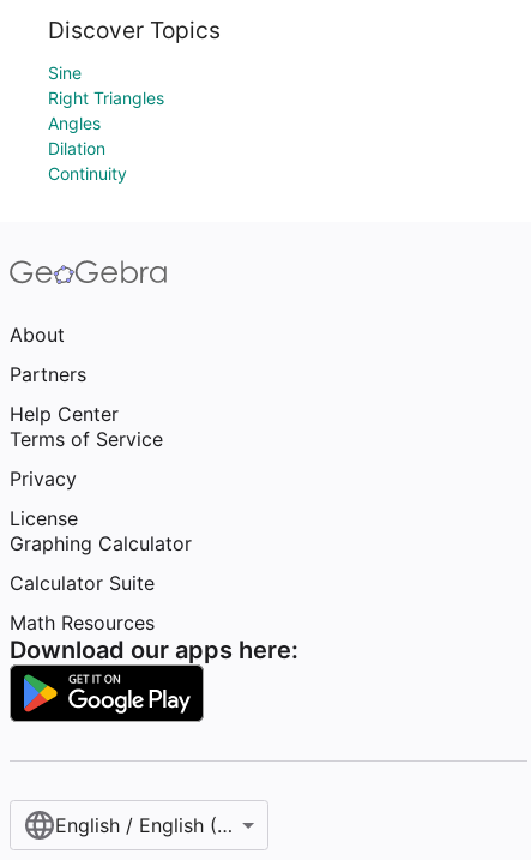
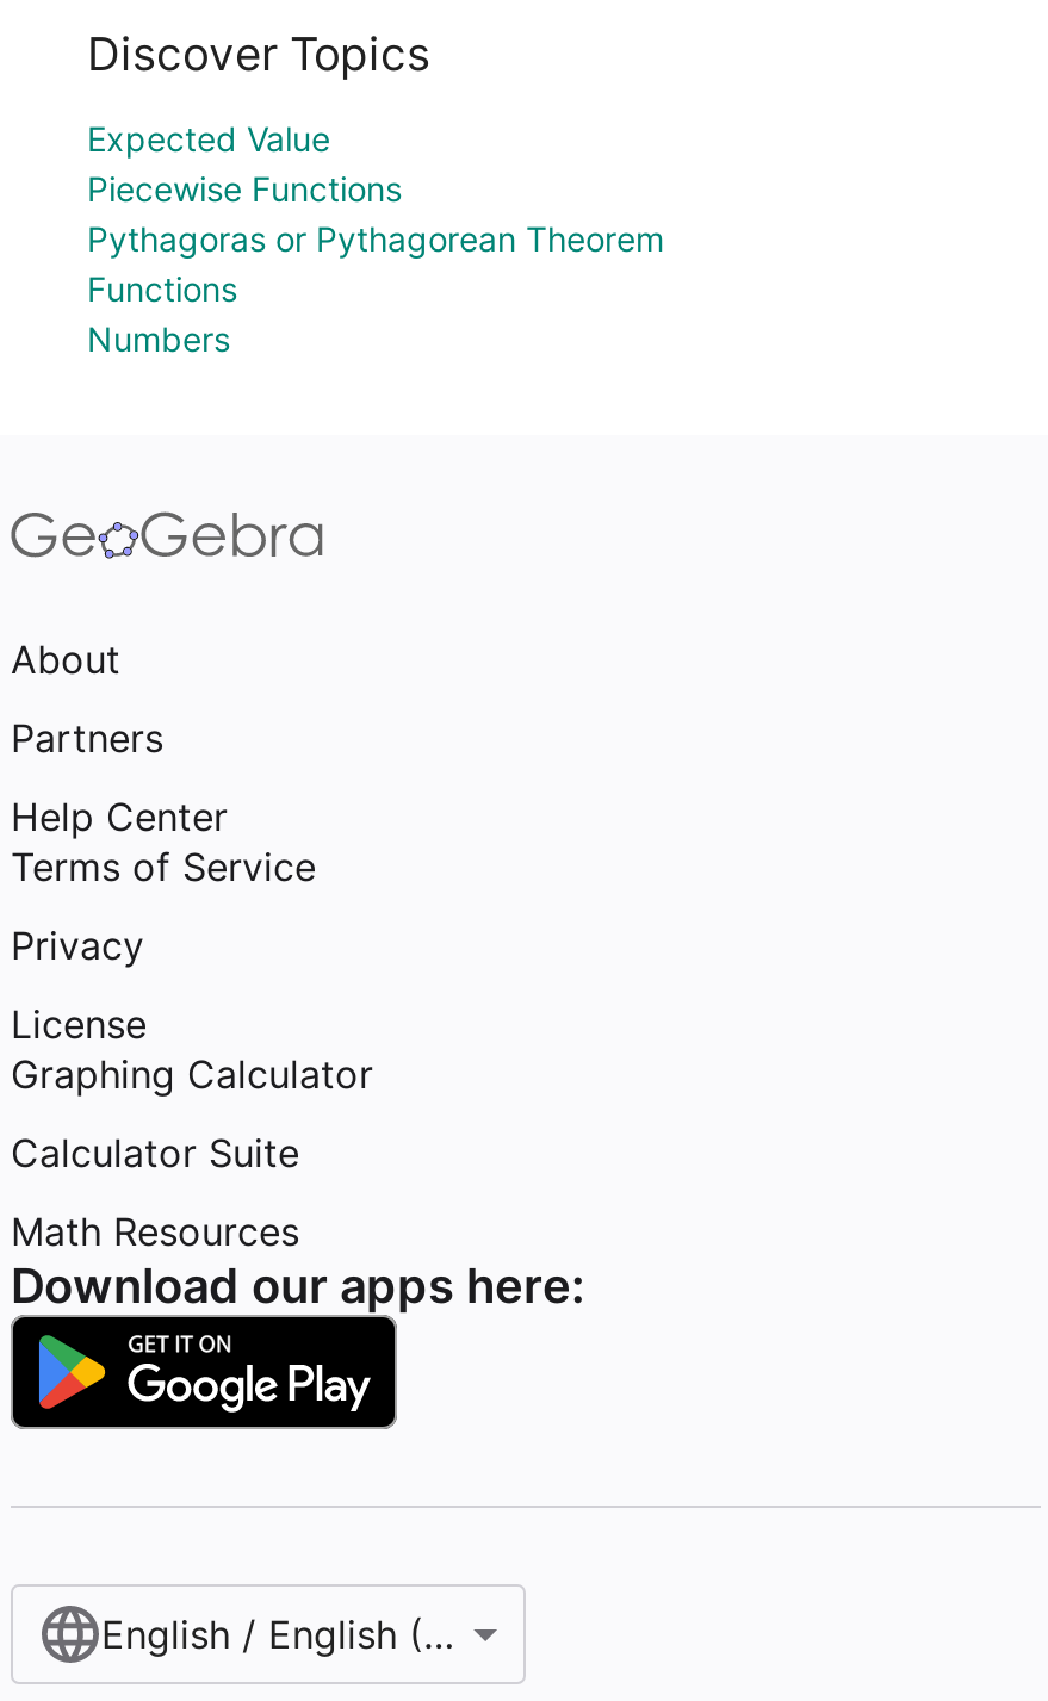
- Sine
- Right Triangles
- Angles
- Dilation
- Continuity
+ Expected Value
+ Piecewise Functions
+ Pythagoras or Pythagorean Theorem
+ Functions
+ Numbers
